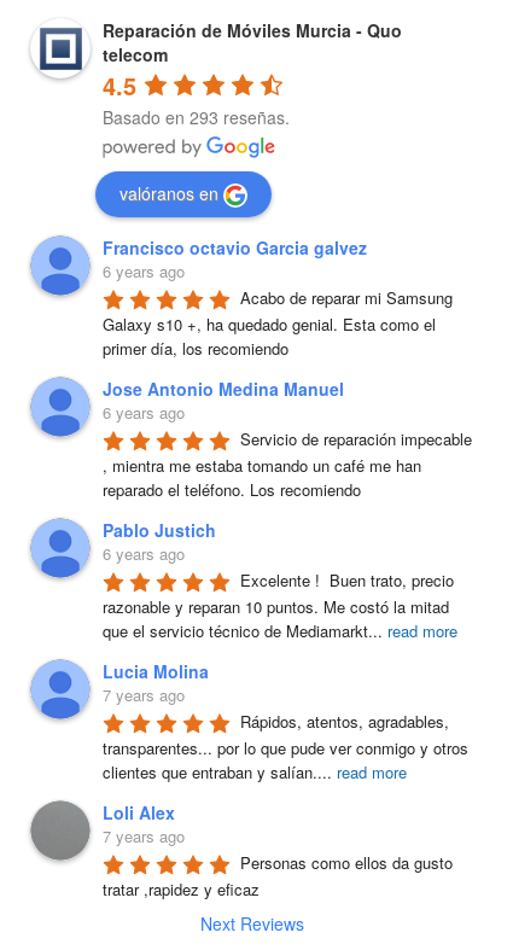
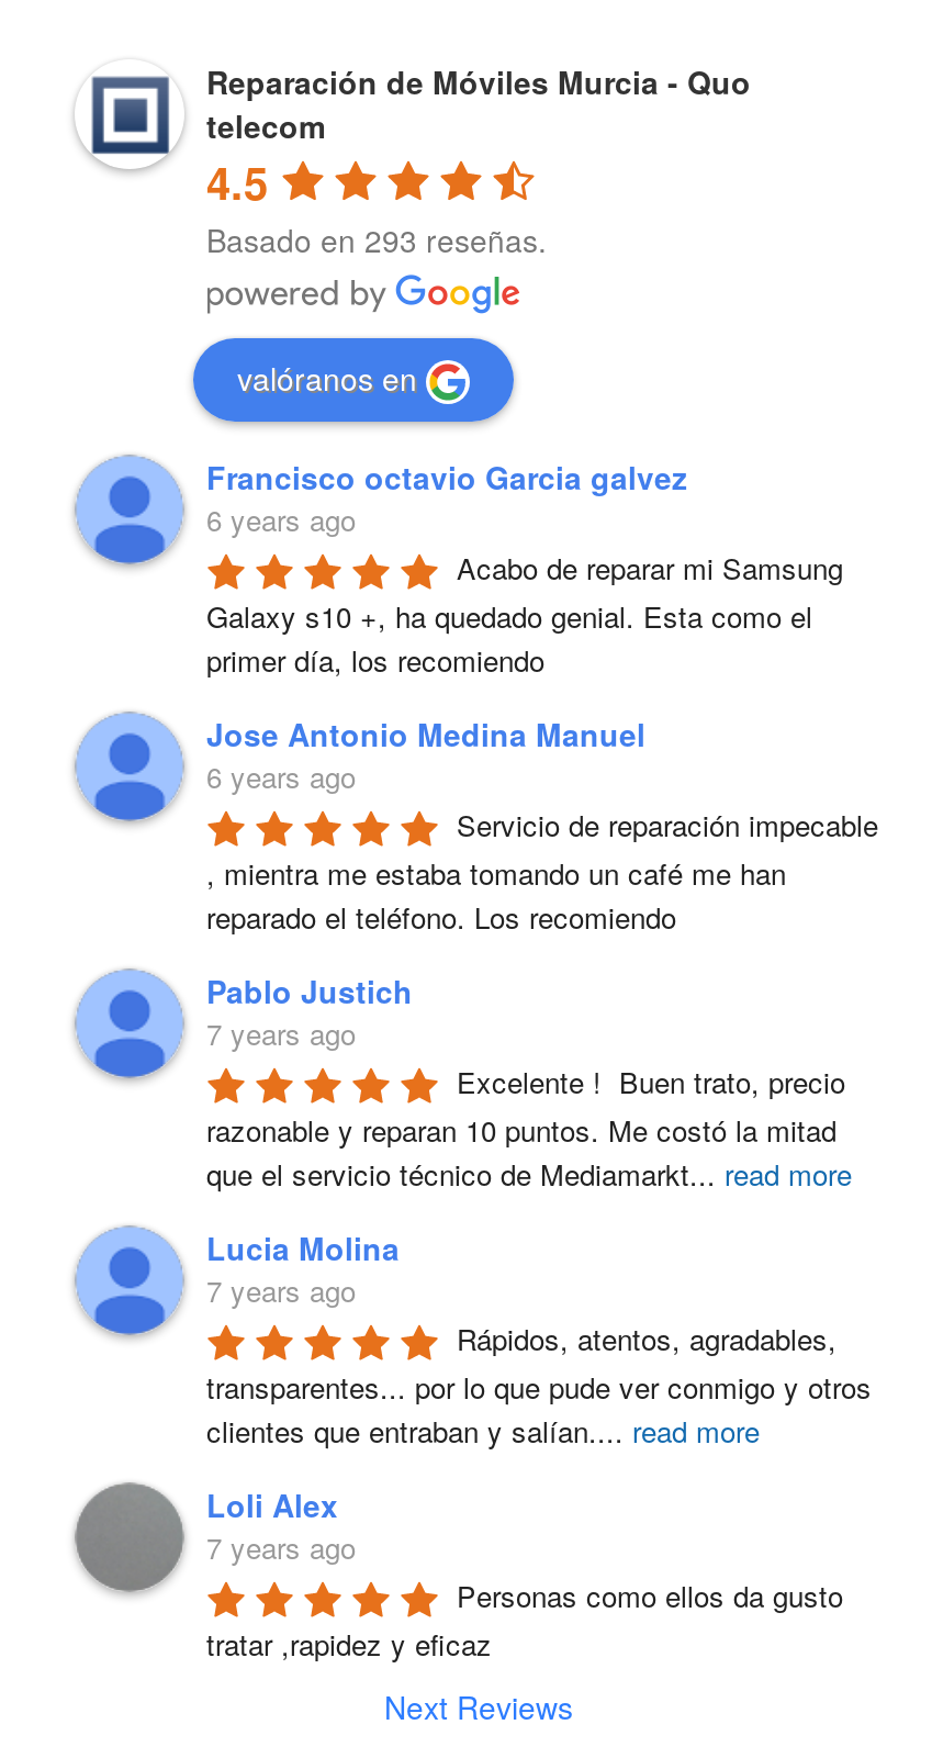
- 6 years ago
+ 7 years ago
